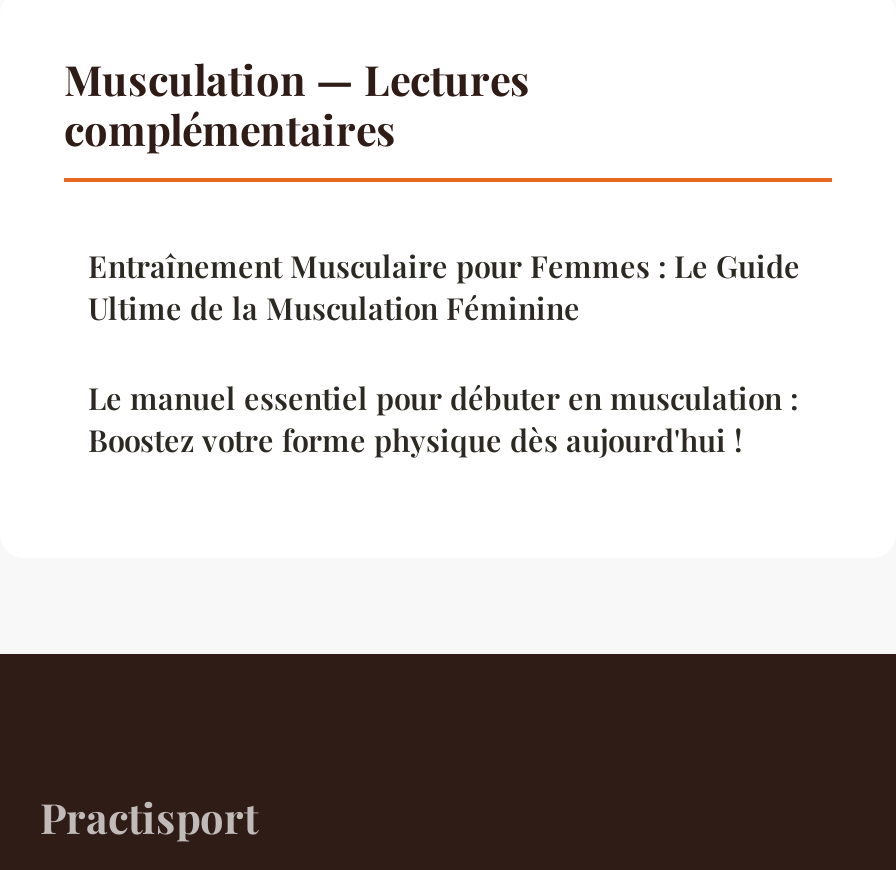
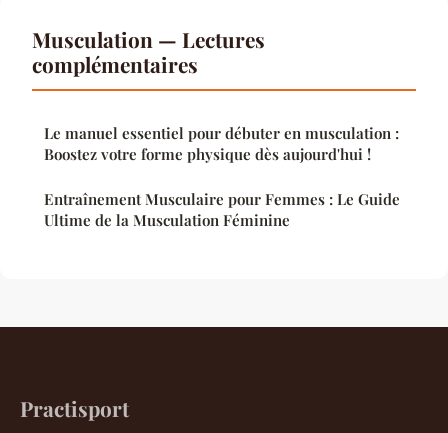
moved down: Entraînement Musculaire pour Femmes : Le Guide | Ultime de la Musculation Féminine

moved up: Le manuel essentiel pour débuter en musculation : | Boostez votre forme physique dès aujourd'hui !
